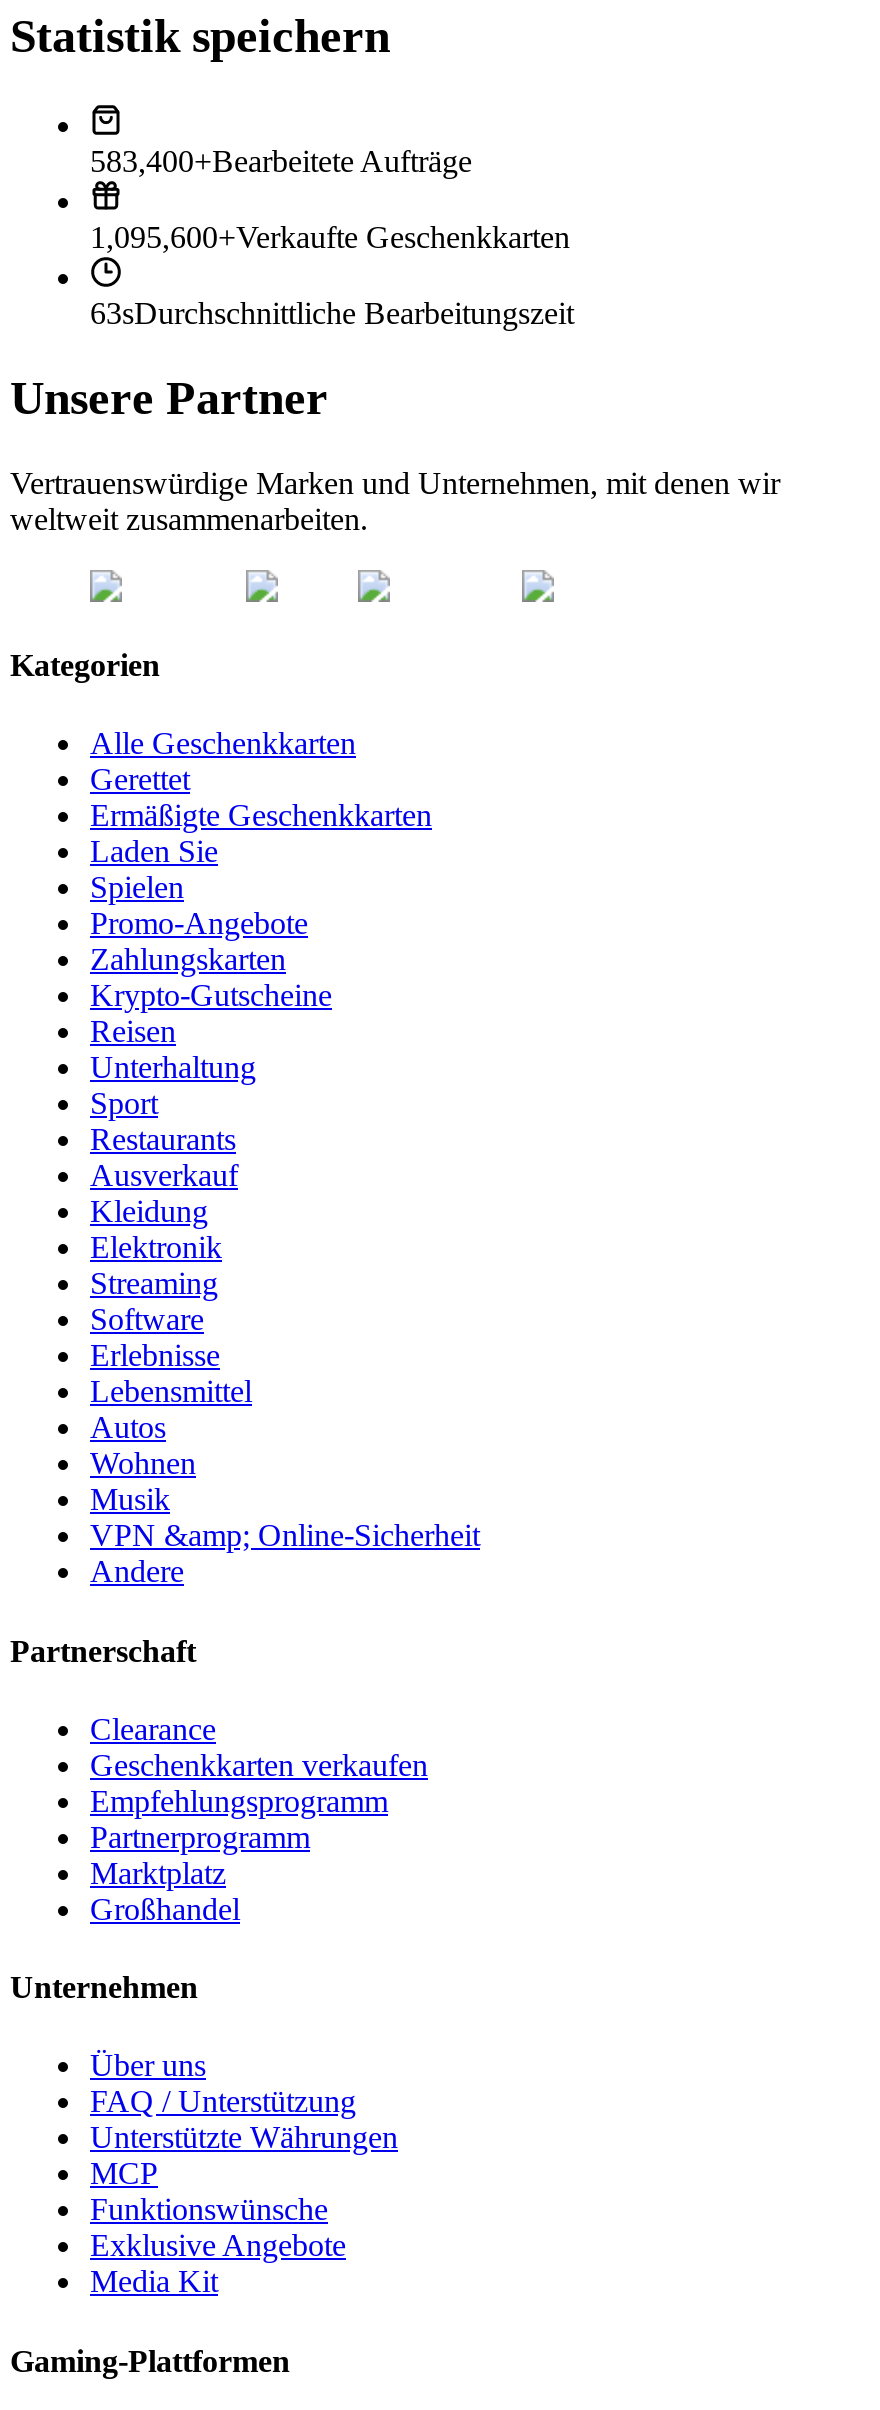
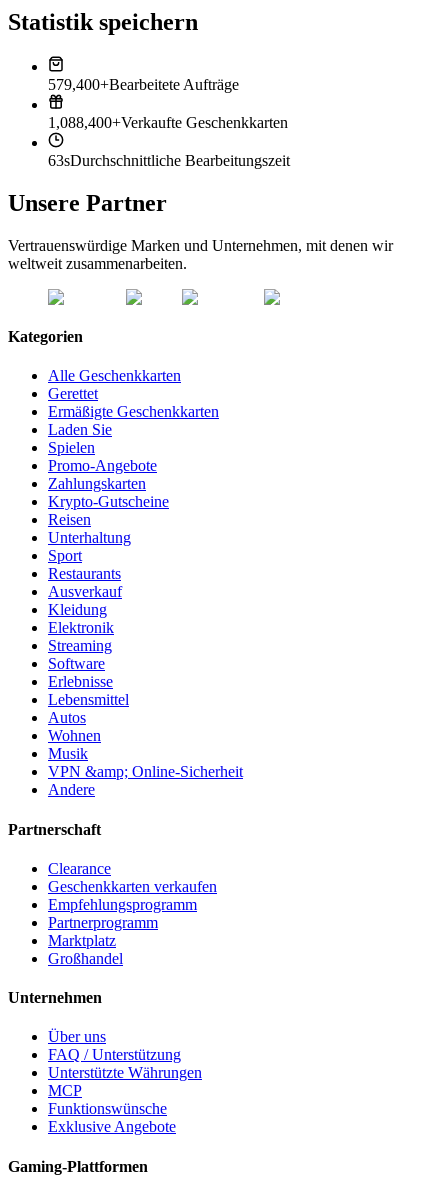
- 583,400+Bearbeitete Aufträge
+ 579,400+Bearbeitete Aufträge

- 1,095,600+Verkaufte Geschenkkarten
+ 1,088,400+Verkaufte Geschenkkarten

- Media Kit
